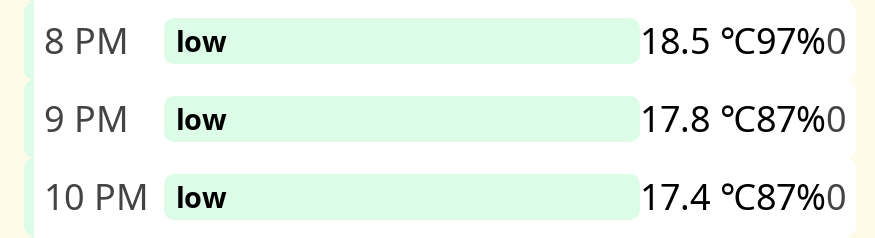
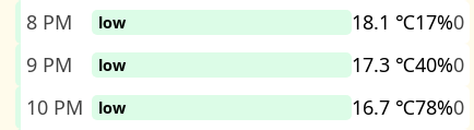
- 18.5 ℃97%0
+ 18.1 ℃17%0

- 17.8 ℃87%0
+ 17.3 ℃40%0

- 17.4 ℃87%0
+ 16.7 ℃78%0
